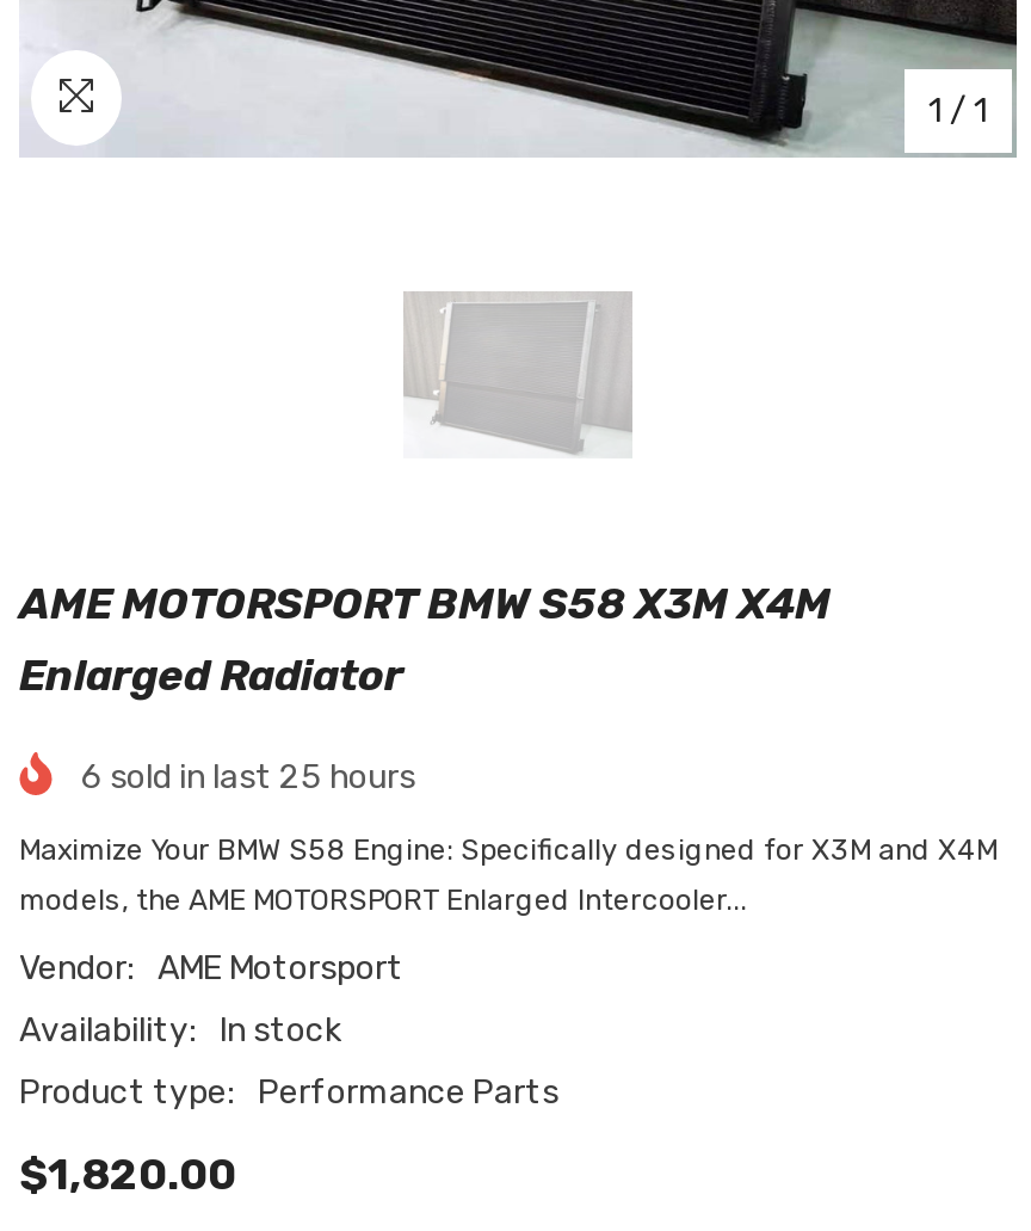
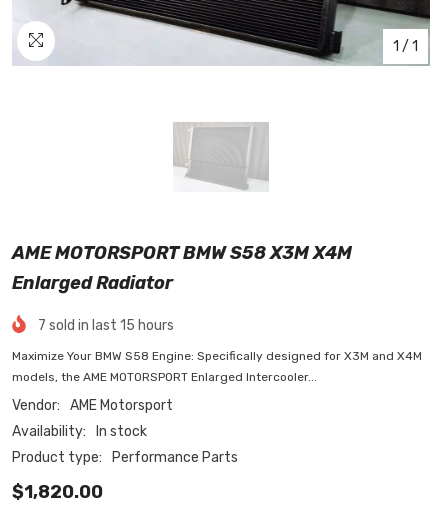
- 6 sold in last 25 hours
+ 7 sold in last 15 hours
